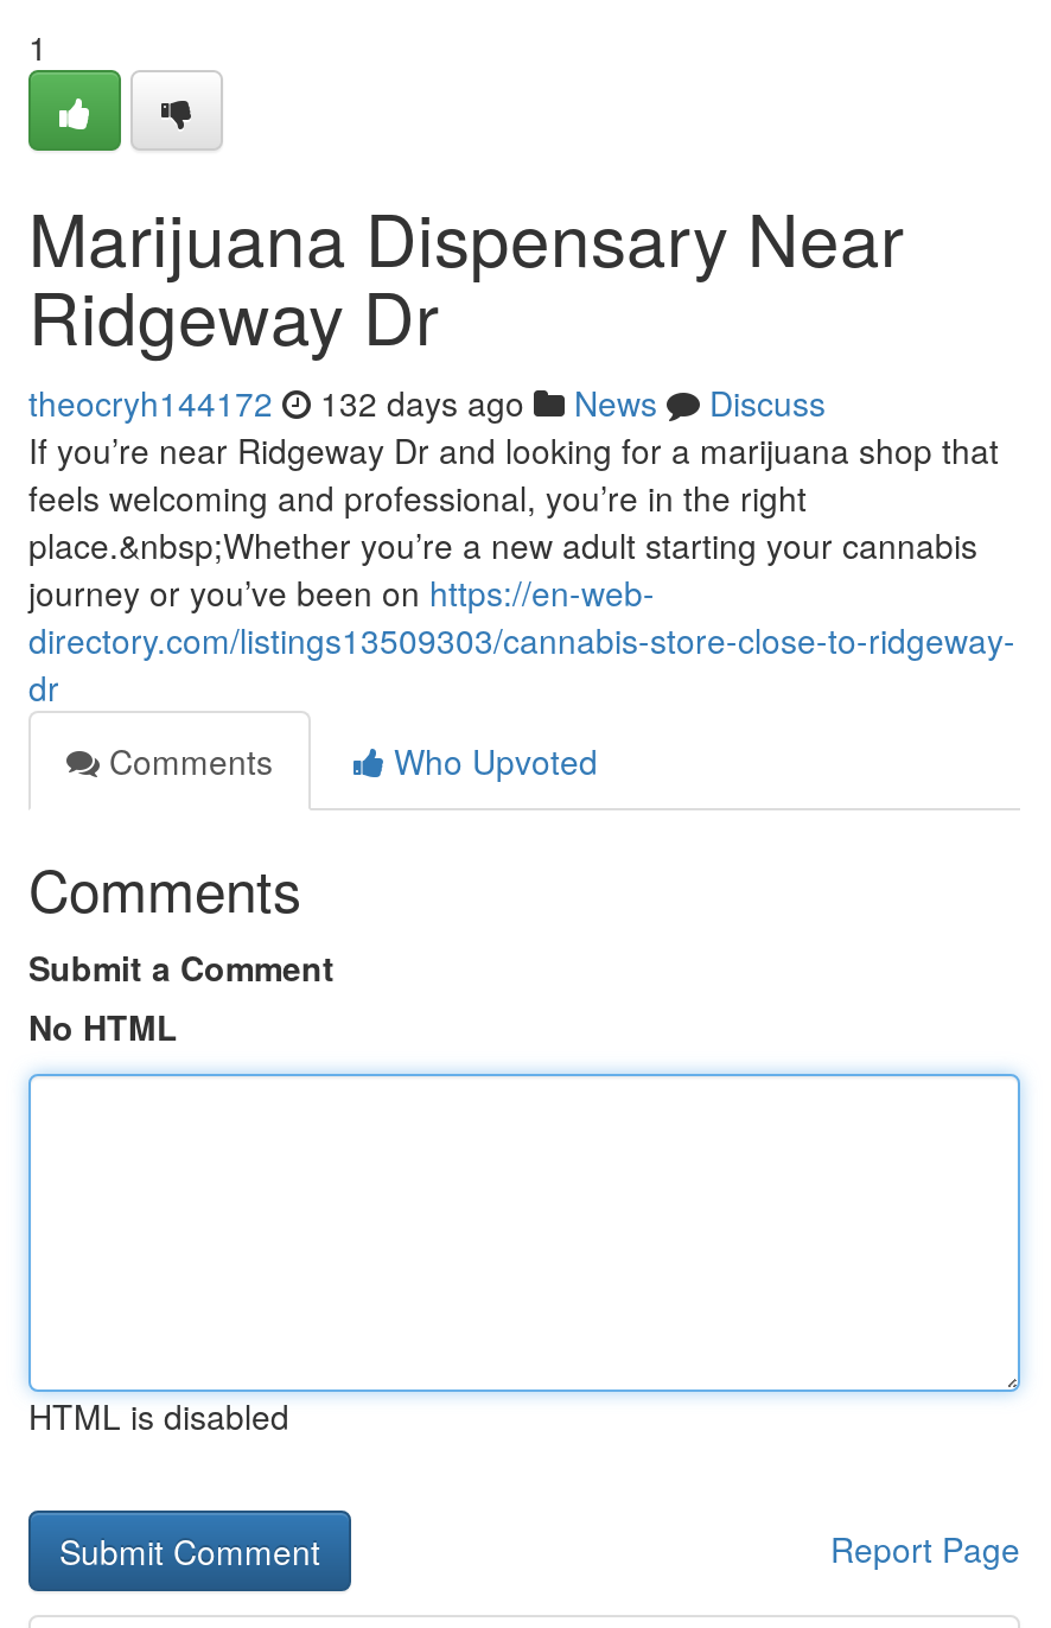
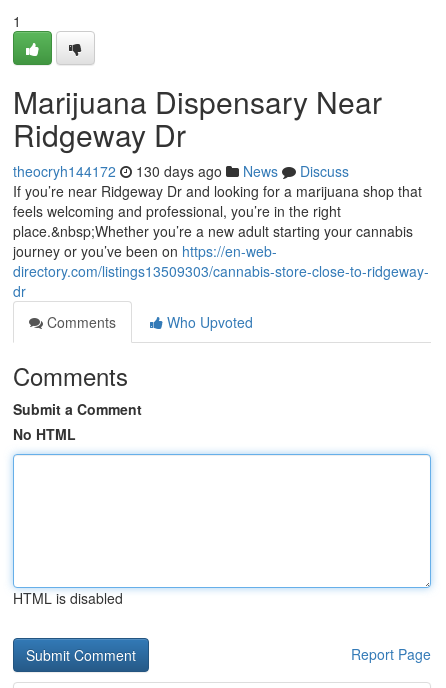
- theocryh144172 132 days ago News Discuss
+ theocryh144172 130 days ago News Discuss
